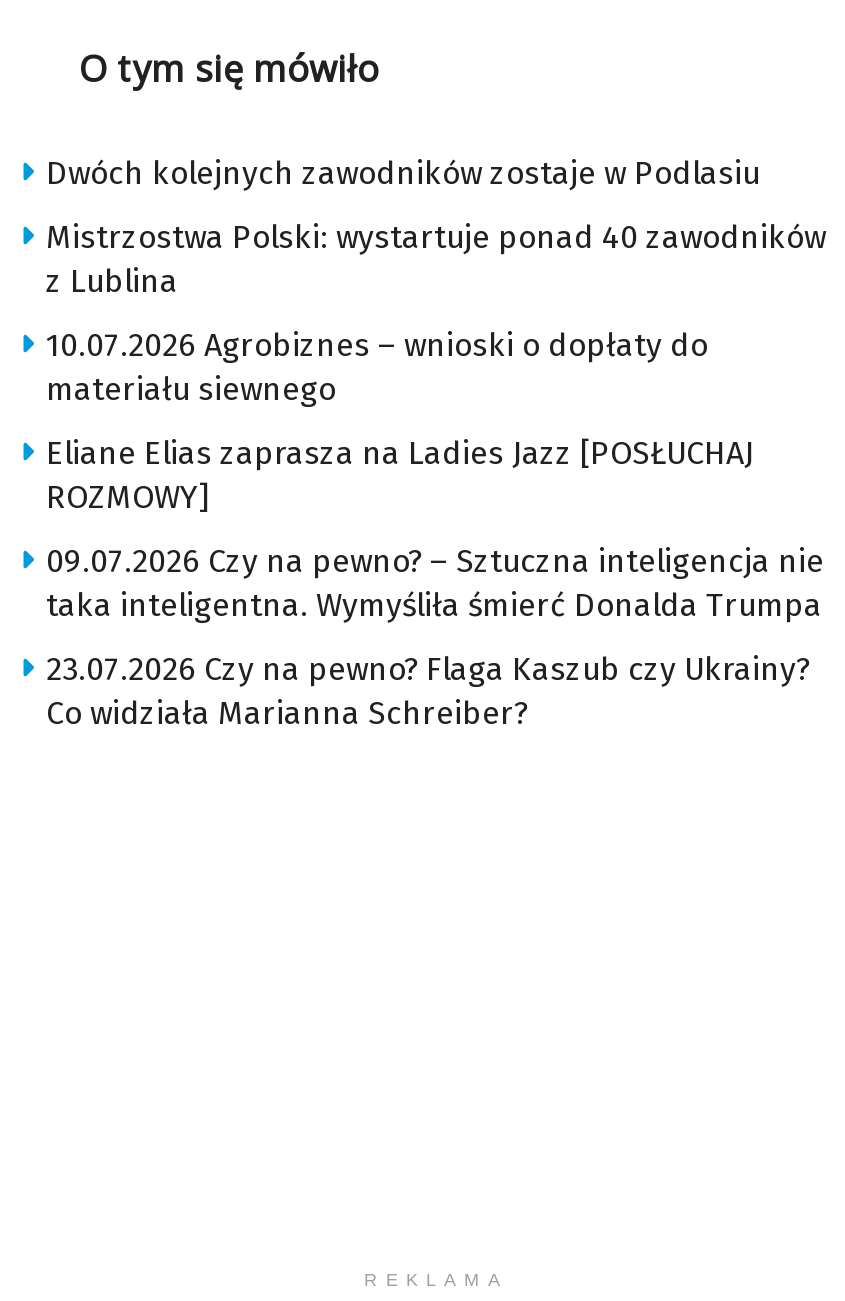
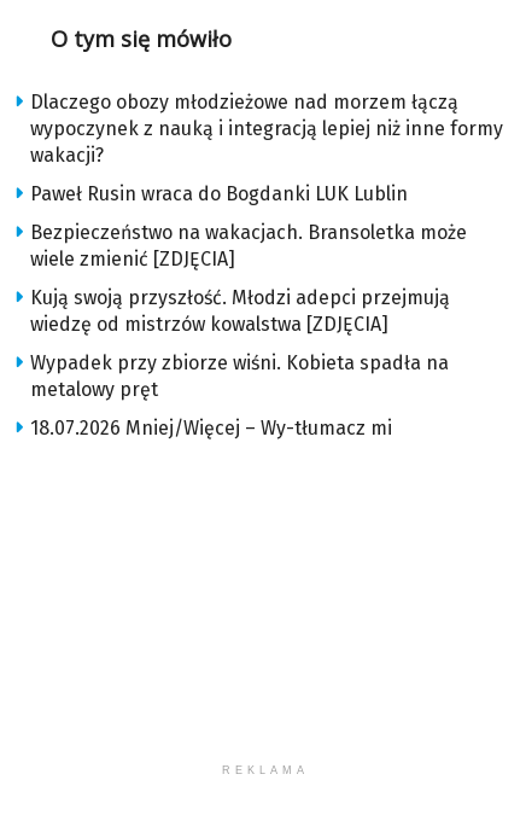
- Dwóch kolejnych zawodników zostaje w Podlasiu
+ Dlaczego obozy młodzieżowe nad morzem łączą
+ wypoczynek z nauką i integracją lepiej niż inne formy
+ wakacji?

- Mistrzostwa Polski: wystartuje ponad 40 zawodników
- z Lublina
+ Paweł Rusin wraca do Bogdanki LUK Lublin

- 10.07.2026 Agrobiznes – wnioski o dopłaty do
- materiału siewnego
+ Bezpieczeństwo na wakacjach. Bransoletka może
+ wiele zmienić [ZDJĘCIA]

- Eliane Elias zaprasza na Ladies Jazz [POSŁUCHAJ
- ROZMOWY]
+ Kują swoją przyszłość. Młodzi adepci przejmują
+ wiedzę od mistrzów kowalstwa [ZDJĘCIA]

- 09.07.2026 Czy na pewno? – Sztuczna inteligencja nie
- taka inteligentna. Wymyśliła śmierć Donalda Trumpa
+ Wypadek przy zbiorze wiśni. Kobieta spadła na
+ metalowy pręt

- 23.07.2026 Czy na pewno? Flaga Kaszub czy Ukrainy?
- Co widziała Marianna Schreiber?
+ 18.07.2026 Mniej/Więcej – Wy-tłumacz mi
